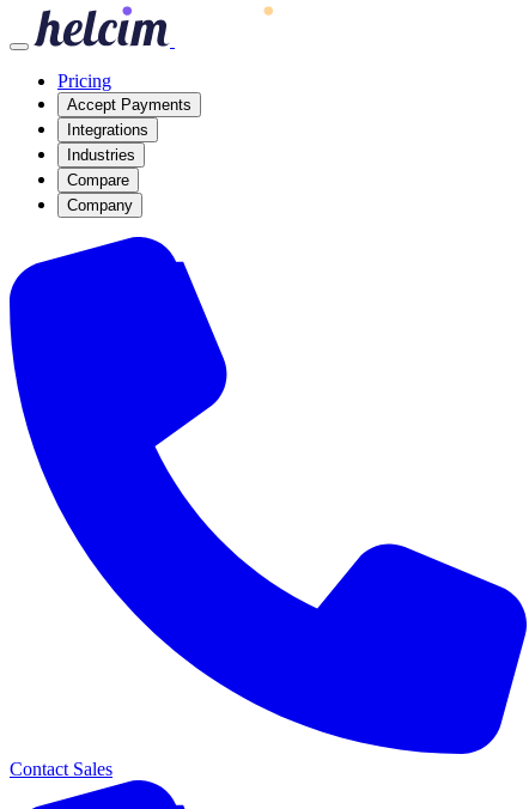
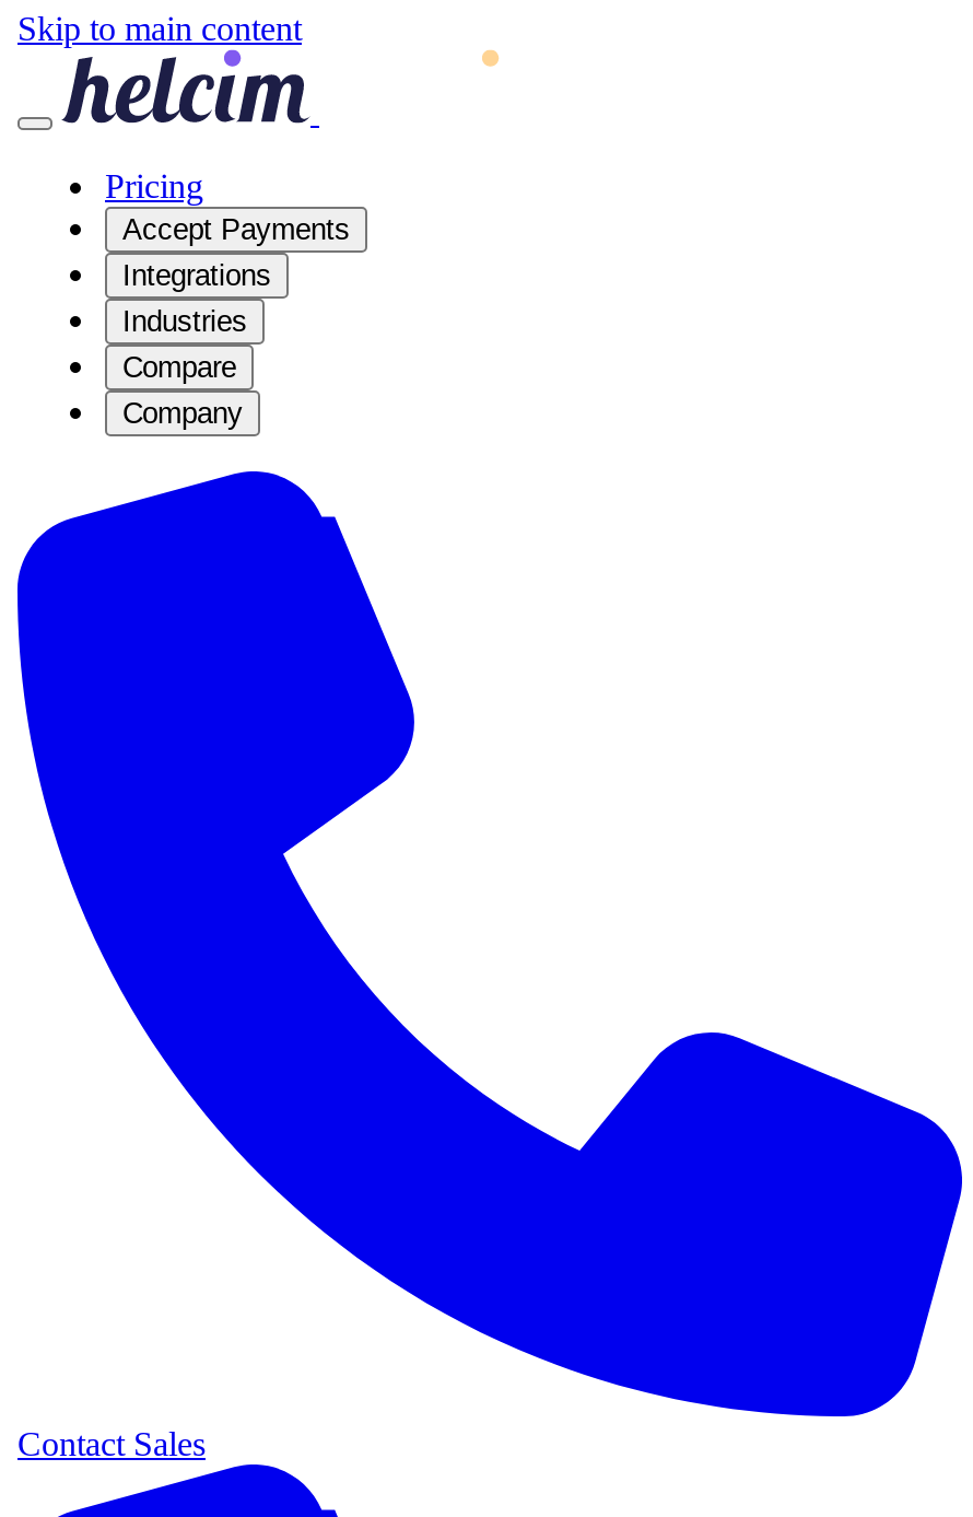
+ Skip to main content
